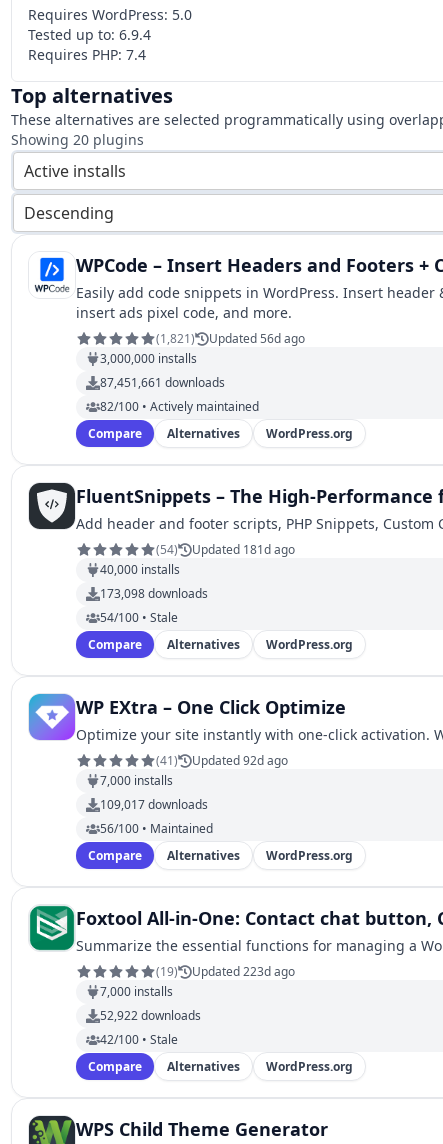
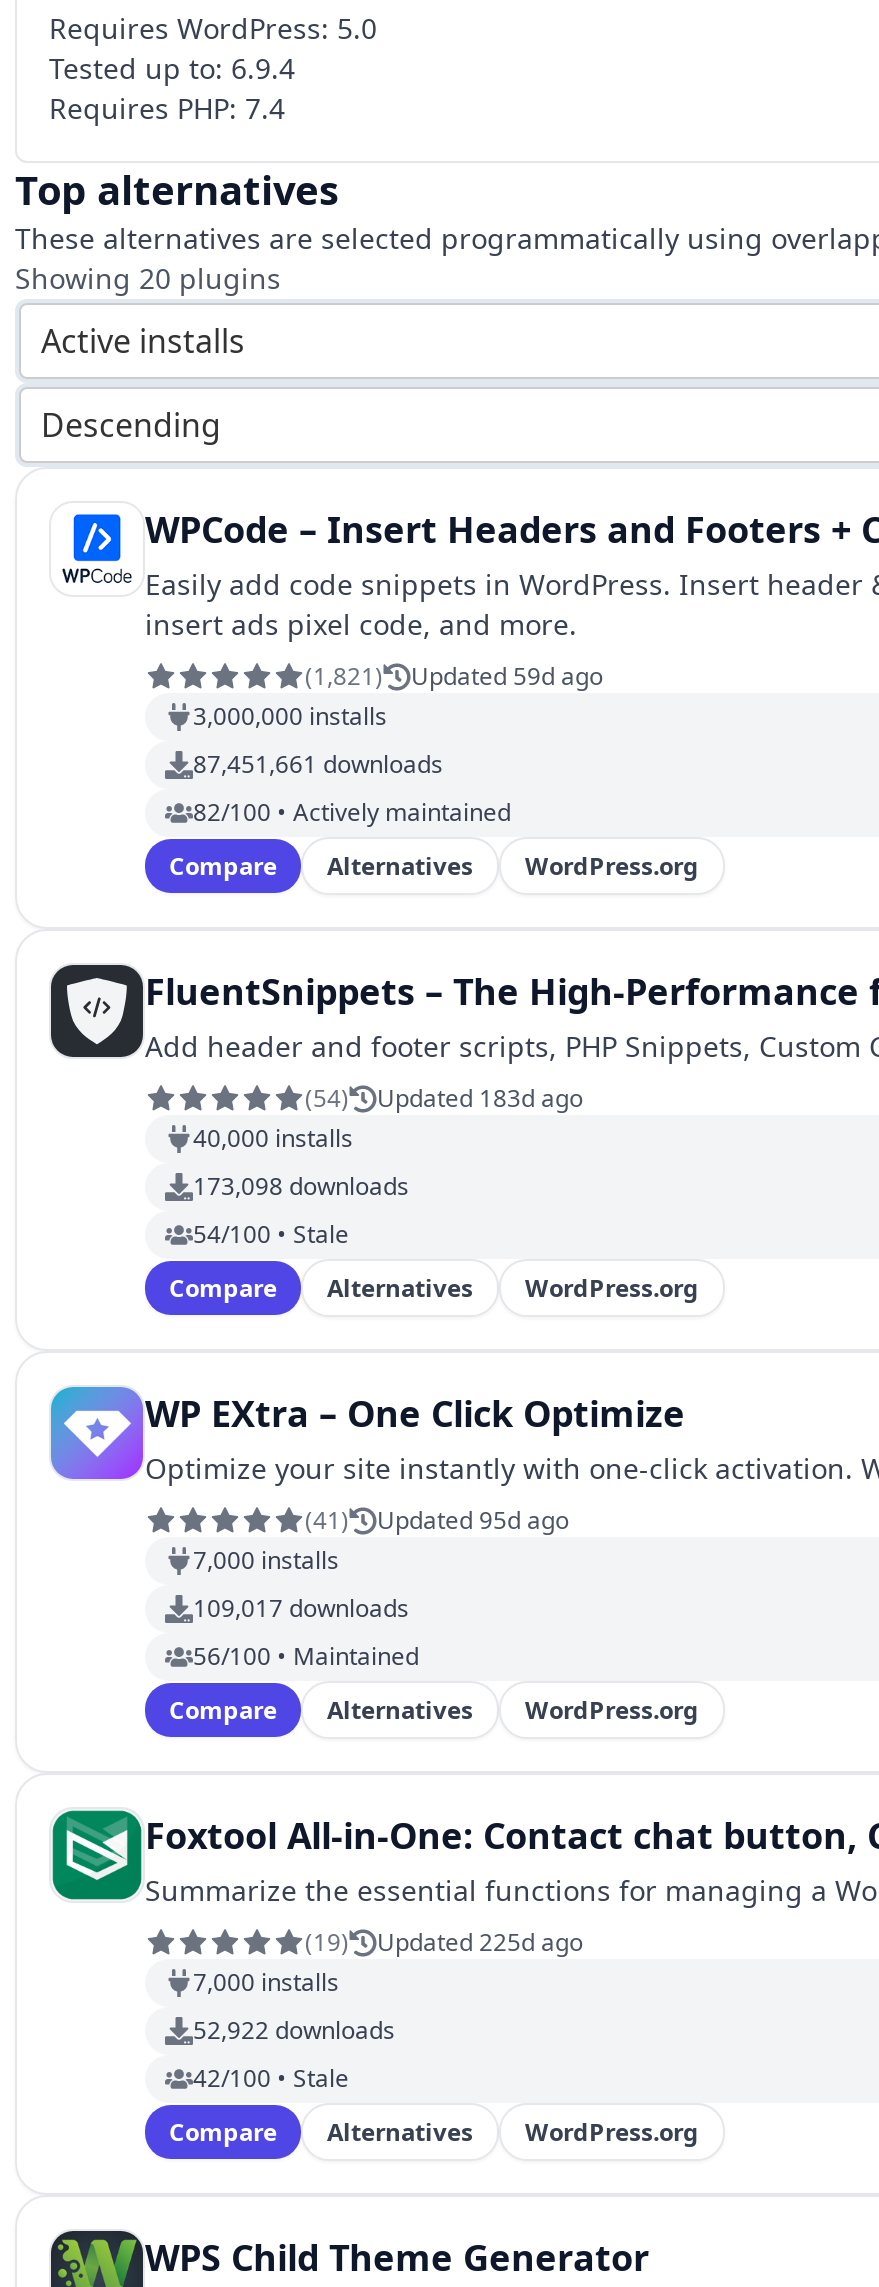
- (1,821) Updated 56d ago
+ (1,821) Updated 59d ago

- (54) Updated 181d ago
+ (54) Updated 183d ago

- (41) Updated 92d ago
+ (41) Updated 95d ago

- (19) Updated 223d ago
+ (19) Updated 225d ago
